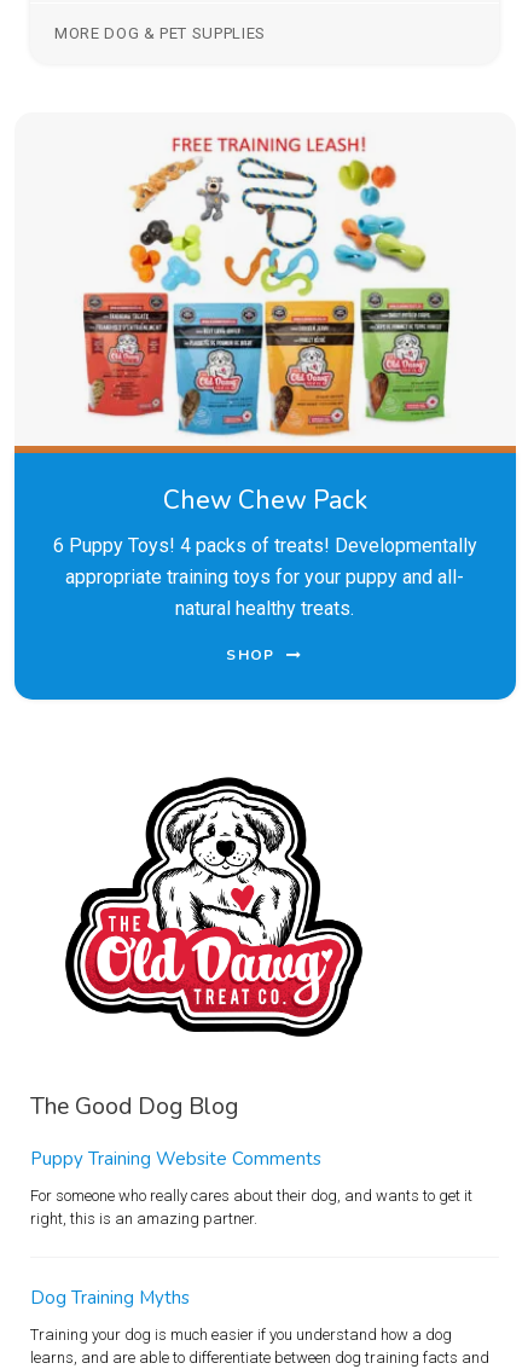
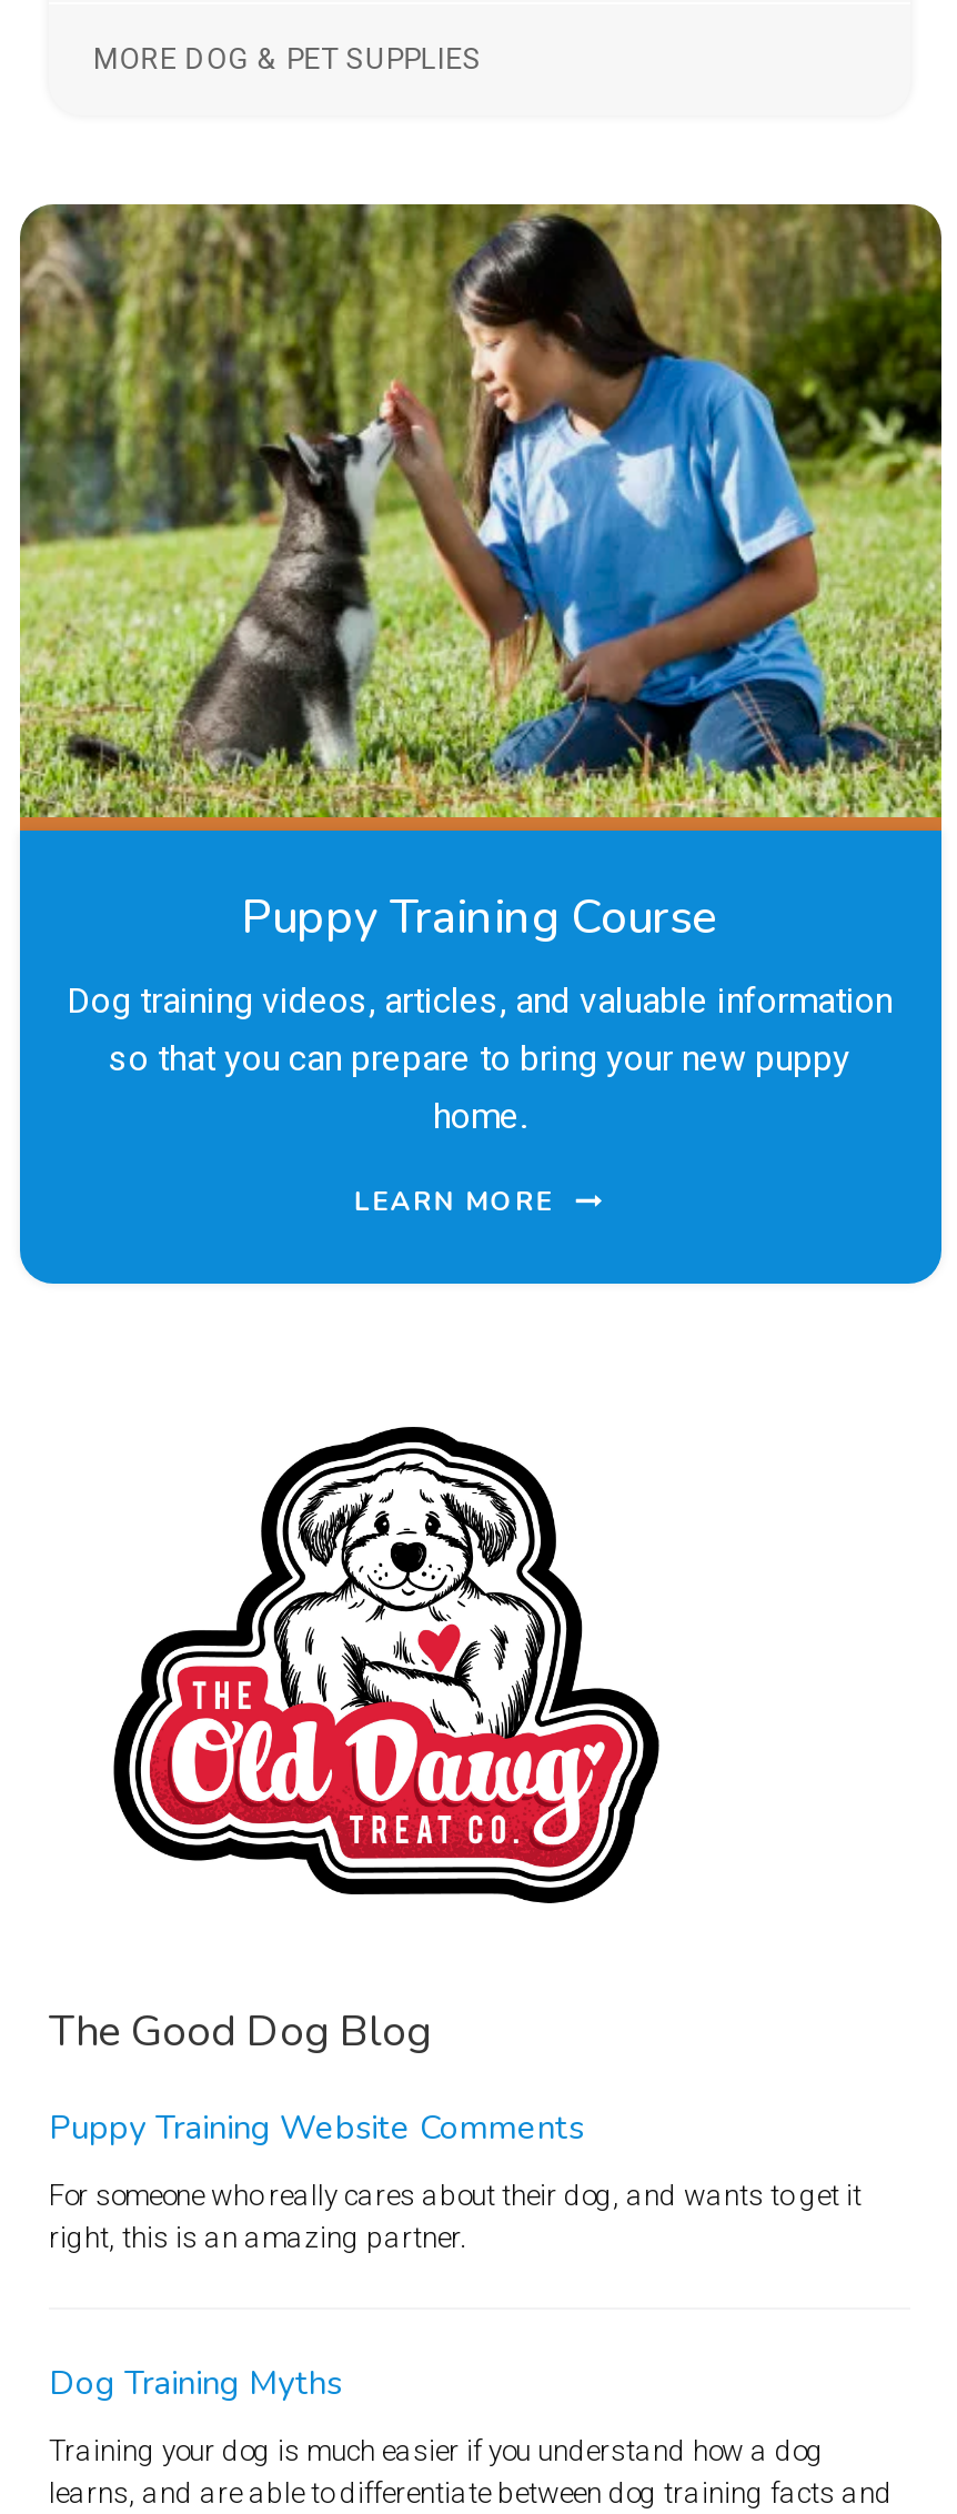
- [image]
- Chew Chew Pack
+ [image]
+ Puppy Training Course

- 6 Puppy Toys! 4 packs of treats! Developmentally
- appropriate training toys for your puppy and all-
- natural healthy treats.
+ Dog training videos, articles, and valuable information
+ so that you can prepare to bring your new puppy
+ home.

- SHOP
+ LEARN MORE
